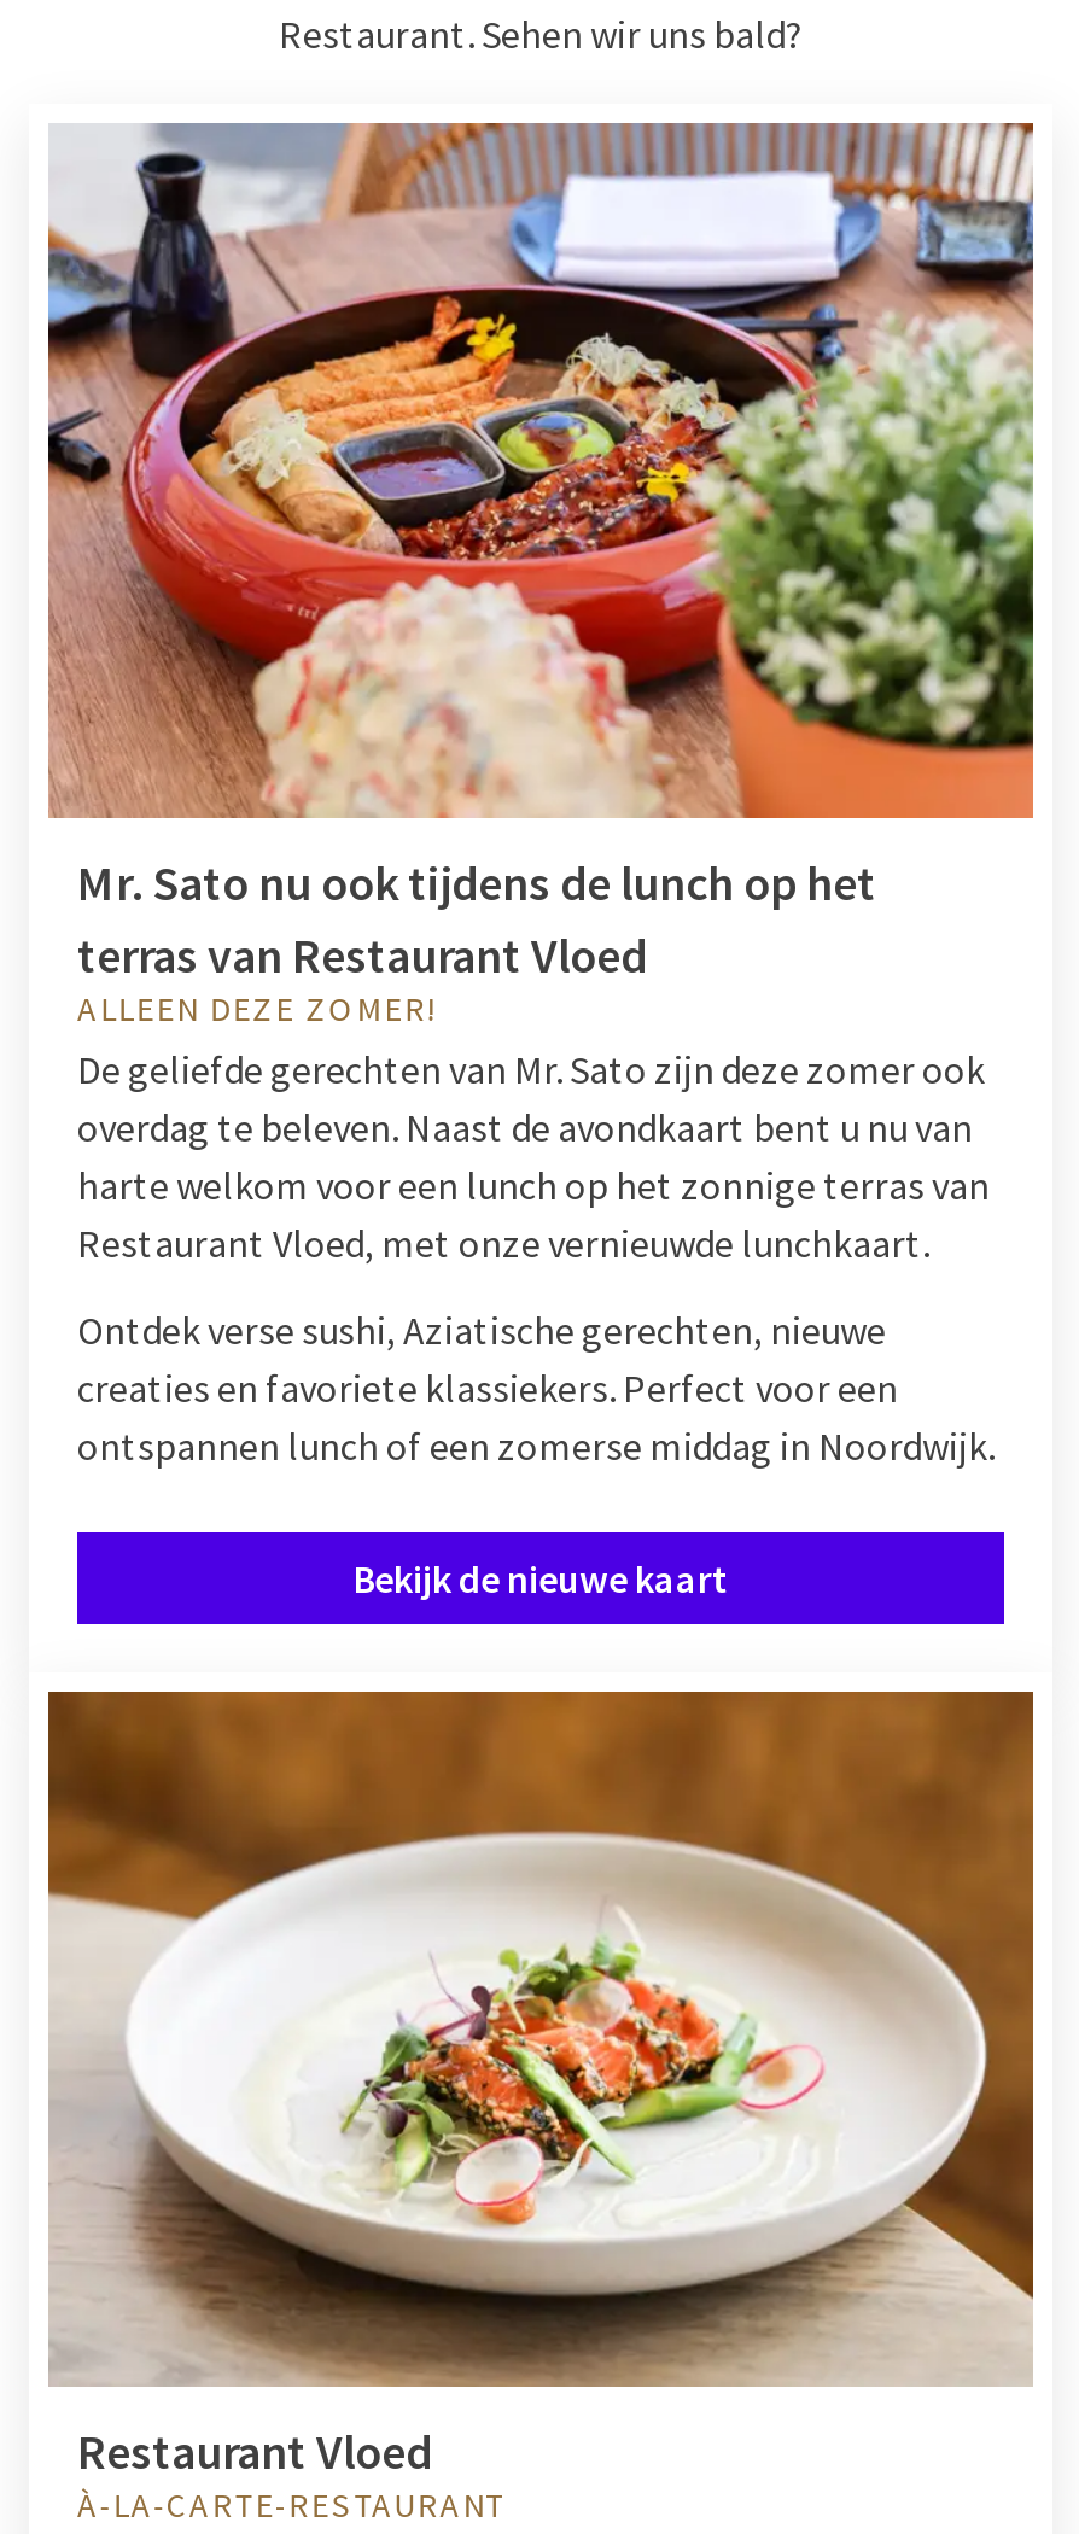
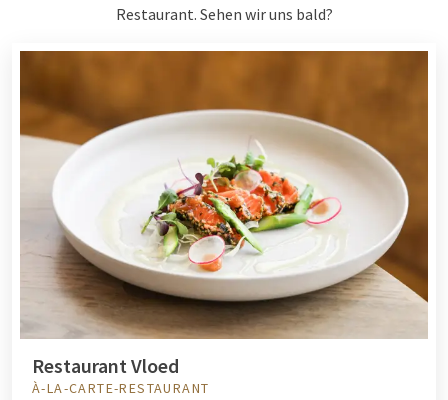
- [image]
- Mr. Sato nu ook tijdens de lunch op het
- terras van Restaurant Vloed
- ALLEEN DEZE ZOMER!
- De geliefde gerechten van Mr. Sato zijn deze zomer ook
- overdag te beleven. Naast de avondkaart bent u nu van
- harte welkom voor een lunch op het zonnige terras van
- Restaurant Vloed, met onze vernieuwde lunchkaart.
- Ontdek verse sushi, Aziatische gerechten, nieuwe
- creaties en favoriete klassiekers. Perfect voor een
- ontspannen lunch of een zomerse middag in Noordwijk.
- Bekijk de nieuwe kaart
